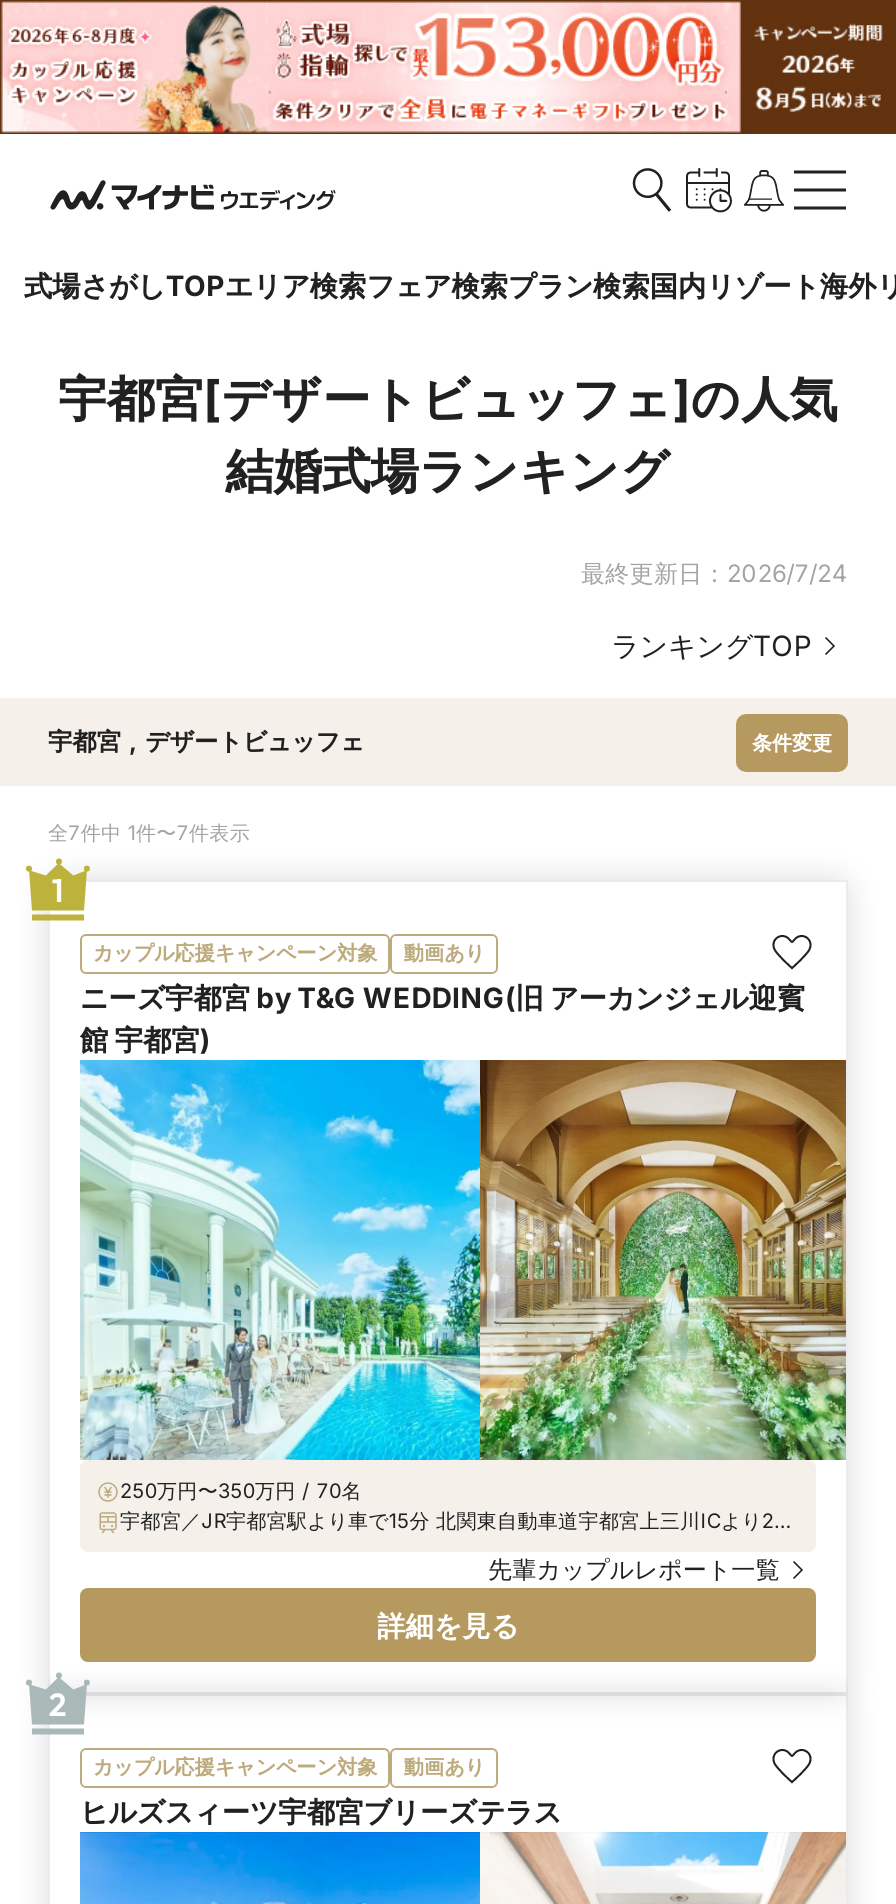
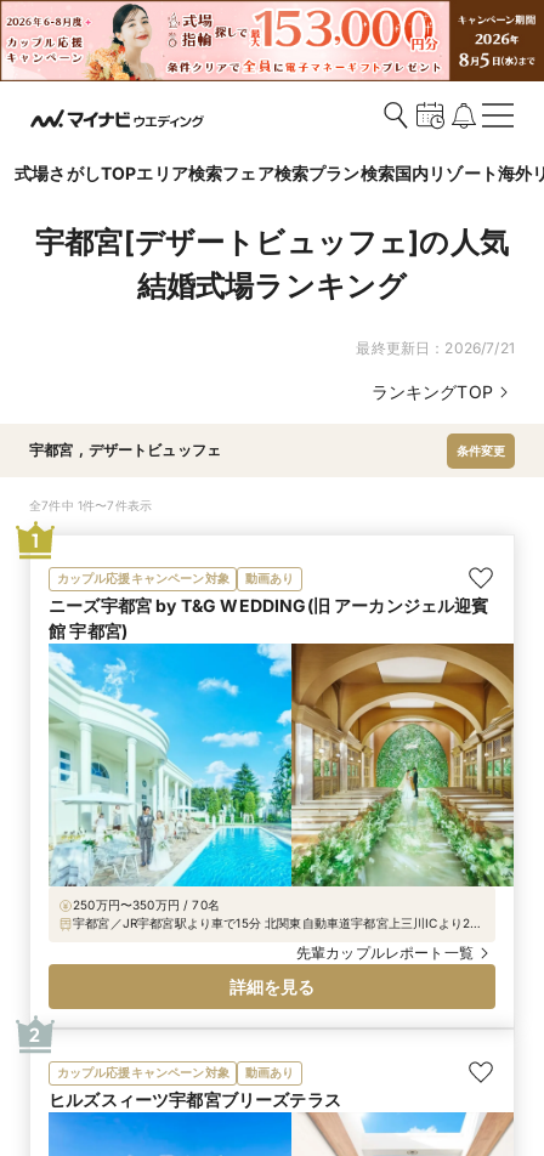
- 最終更新日：2026/7/24
+ 最終更新日：2026/7/21
